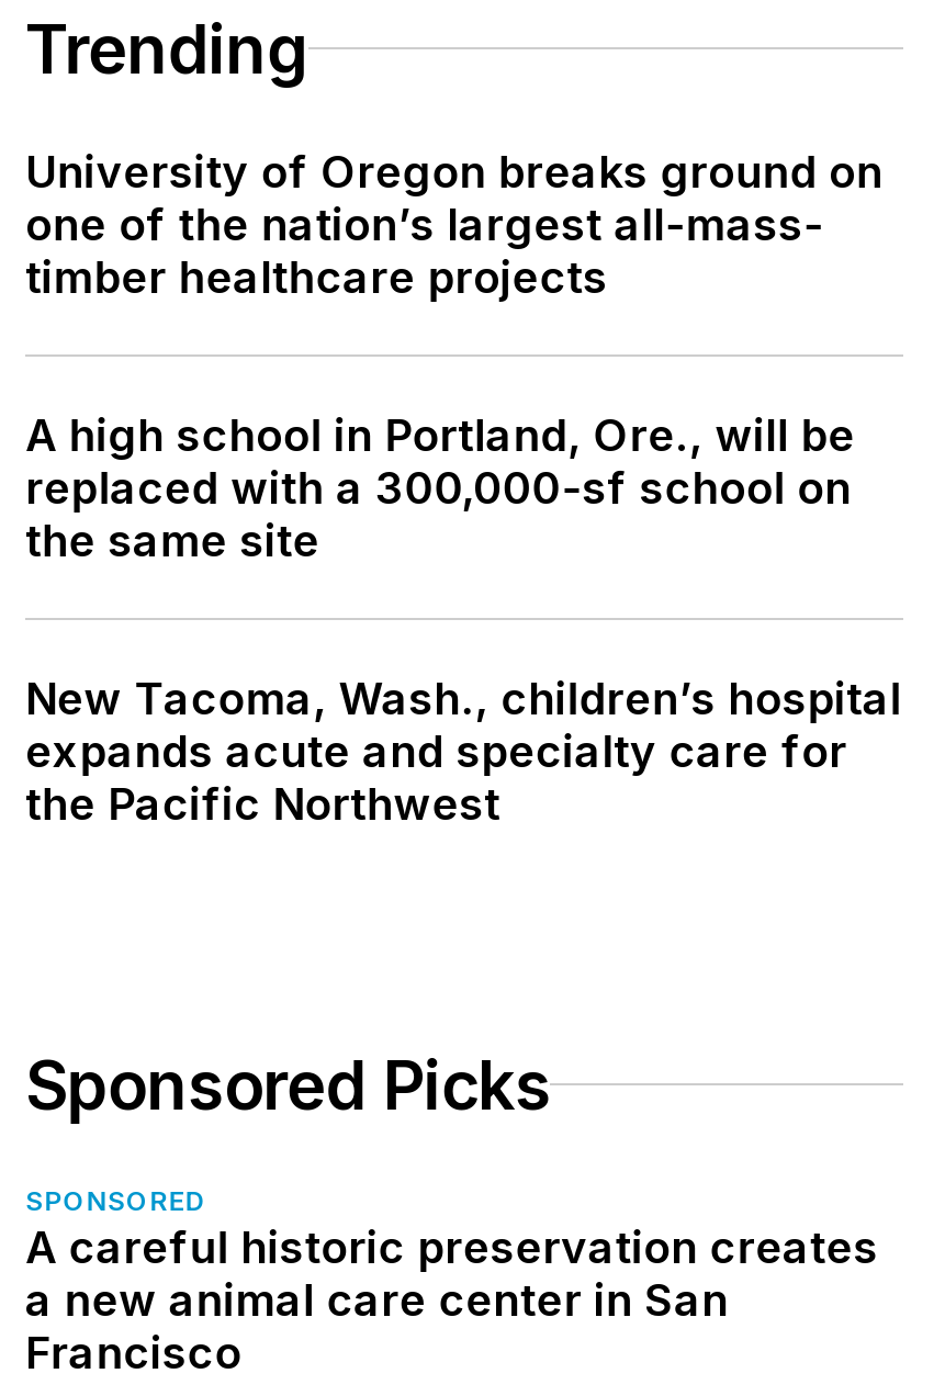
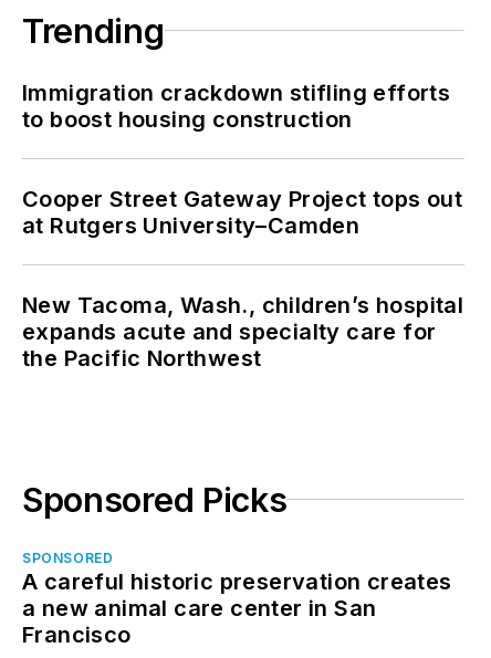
- University of Oregon breaks ground on
- one of the nation’s largest all-mass-
- timber healthcare projects
+ Immigration crackdown stifling efforts
+ to boost housing construction

- A high school in Portland, Ore., will be
- replaced with a 300,000-sf school on
- the same site
+ Cooper Street Gateway Project tops out
+ at Rutgers University–Camden
